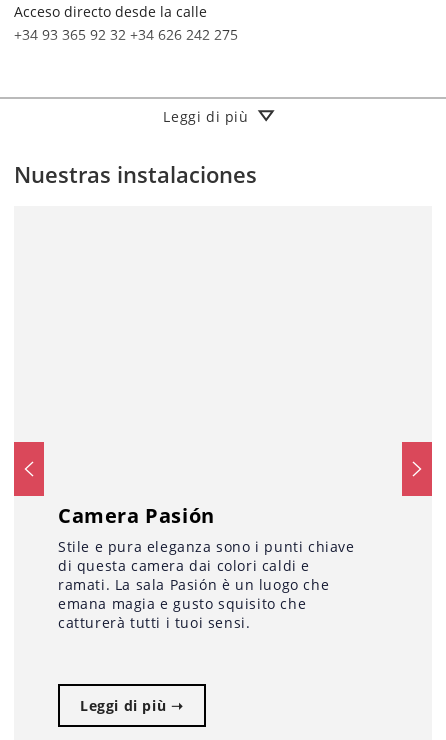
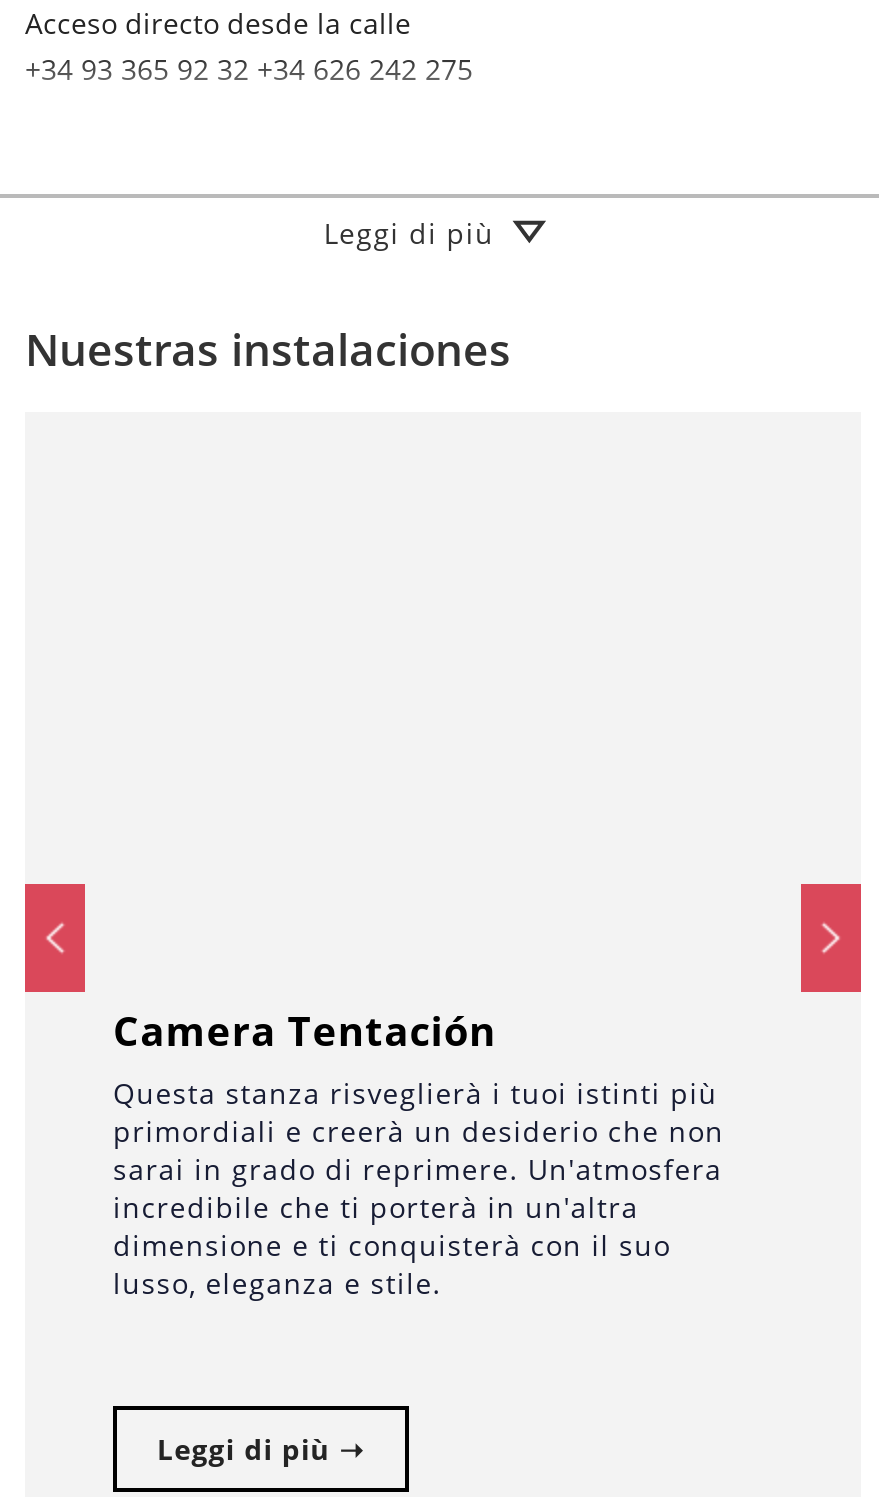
- Camera Pasión
- Stile e pura eleganza sono i punti chiave
- di questa camera dai colori caldi e
- ramati. La sala Pasión è un luogo che
- emana magia e gusto squisito che
- catturerà tutti i tuoi sensi.
+ Camera Tentación
+ Questa stanza risveglierà i tuoi istinti più
+ primordiali e creerà un desiderio che non
+ sarai in grado di reprimere. Un'atmosfera
+ incredibile che ti porterà in un'altra
+ dimensione e ti conquisterà con il suo
+ lusso, eleganza e stile.
